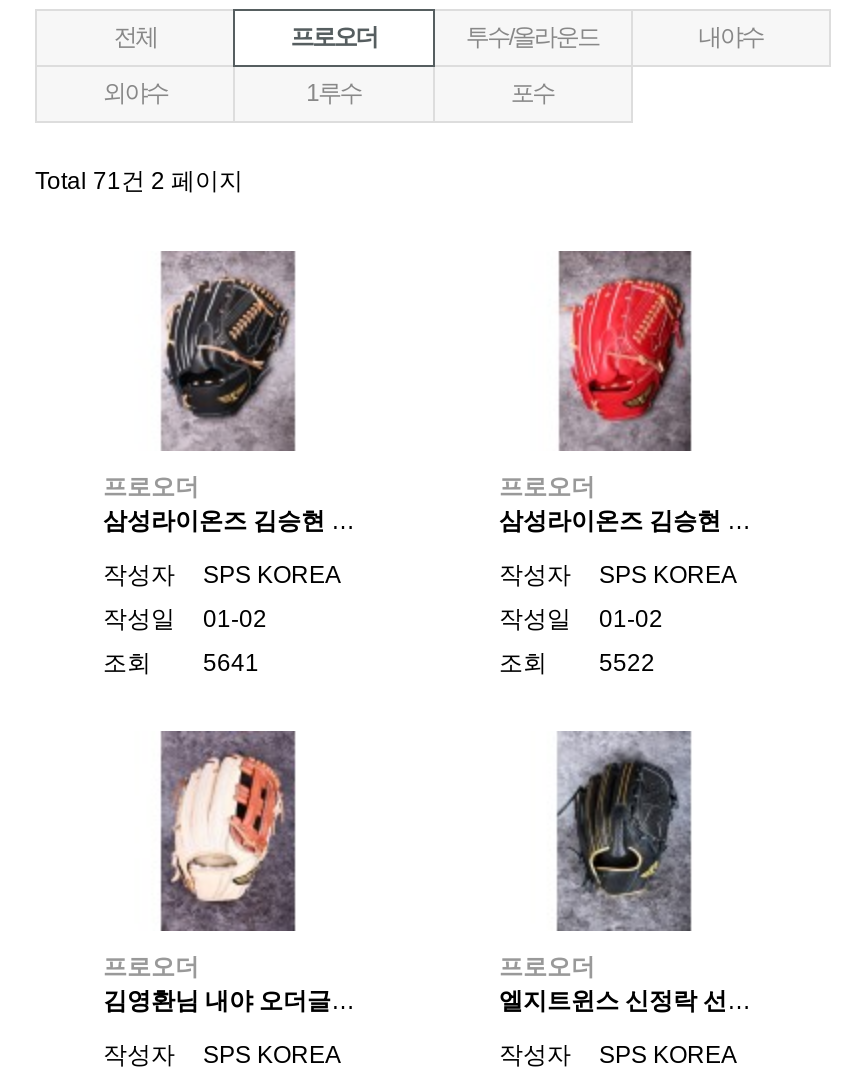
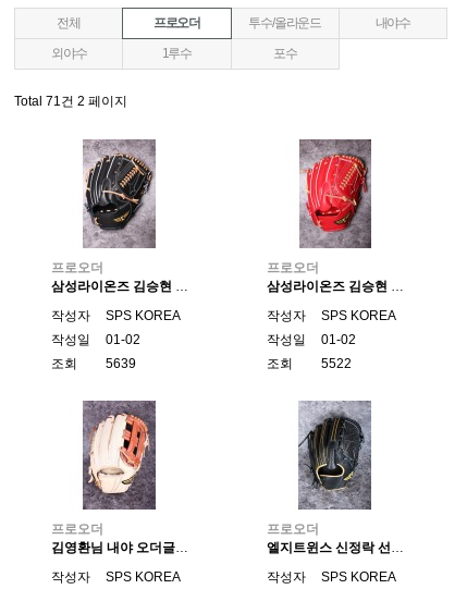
- 조회 5641
+ 조회 5639
